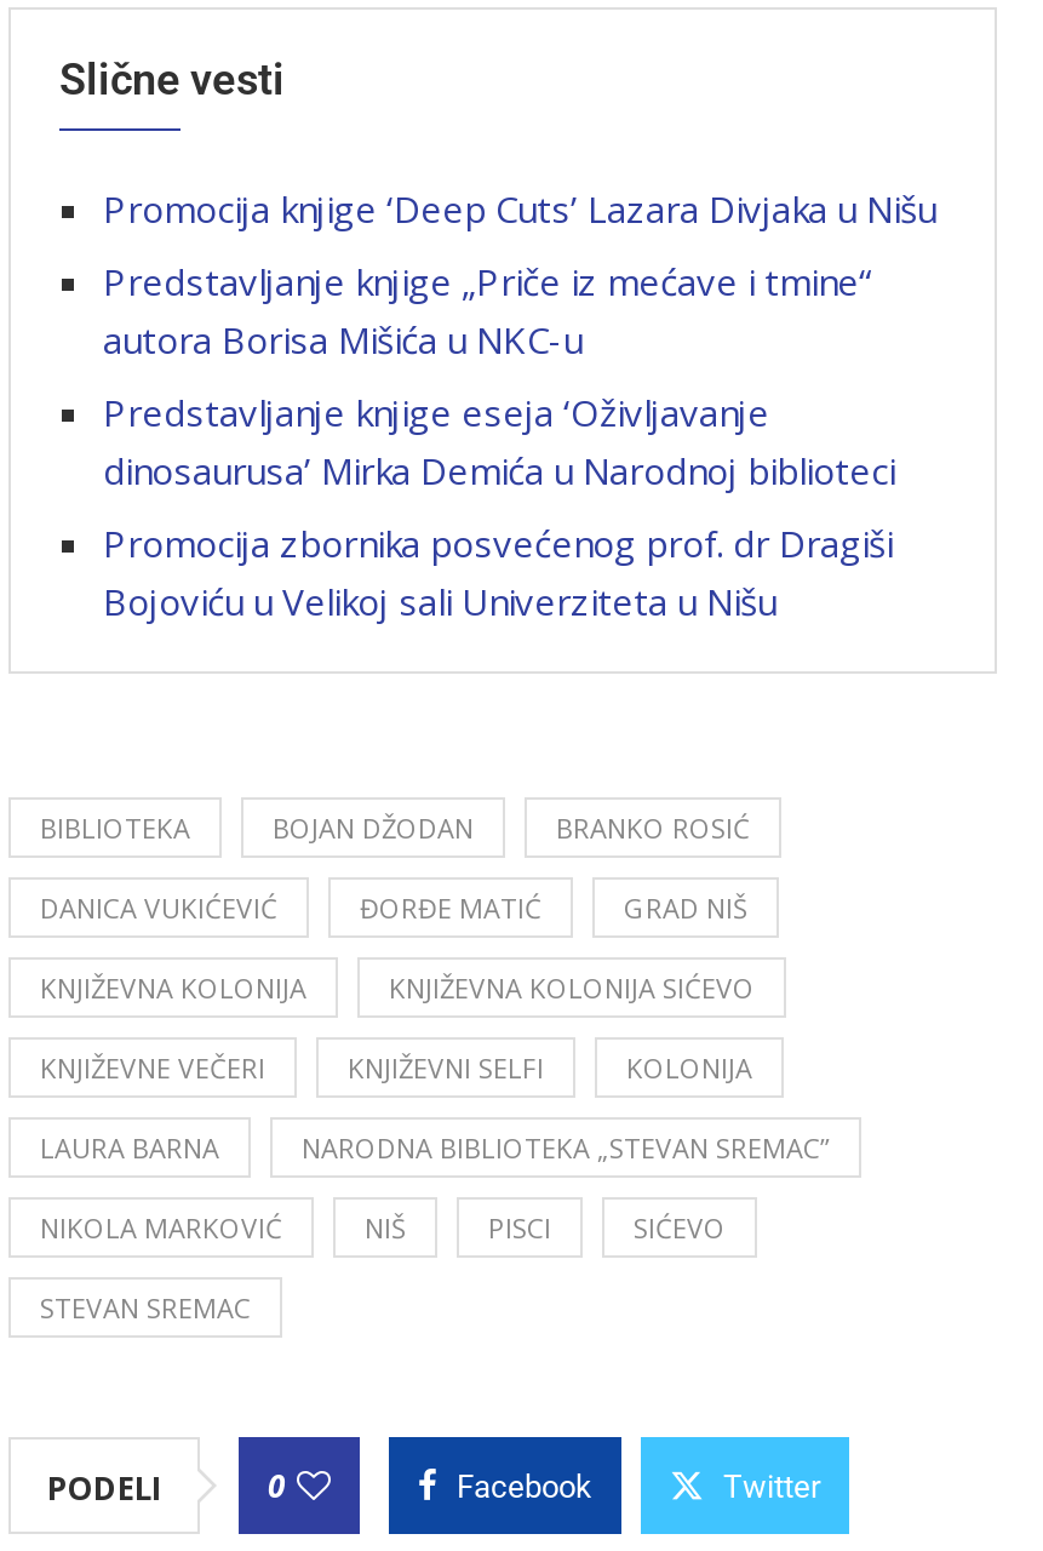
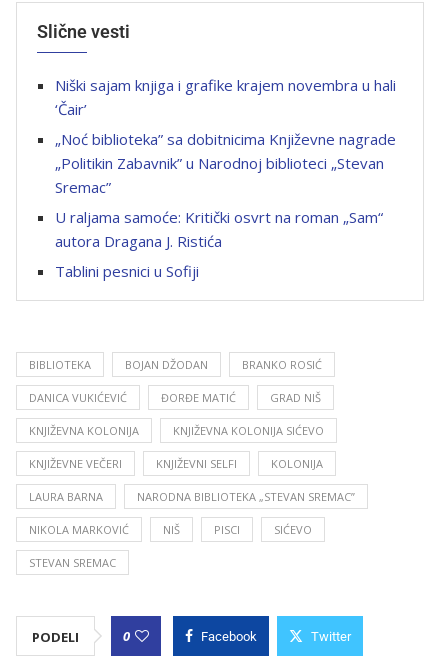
- Promocija knjige ‘Deep Cuts’ Lazara Divjaka u Nišu
+ Niški sajam knjiga i grafike krajem novembra u hali
+ ‘Čair’

- Predstavljanje knjige „Priče iz mećave i tmine“
- autora Borisa Mišića u NKC-u
+ „Noć biblioteka” sa dobitnicima Književne nagrade
+ „Politikin Zabavnik” u Narodnoj biblioteci „Stevan
+ Sremac”

- Predstavljanje knjige eseja ‘Oživljavanje
- dinosaurusa’ Mirka Demića u Narodnoj biblioteci
+ U raljama samoće: Kritički osvrt na roman „Sam“
+ autora Dragana J. Ristića

- Promocija zbornika posvećenog prof. dr Dragiši
- Bojoviću u Velikoj sali Univerziteta u Nišu
+ Tablini pesnici u Sofiji
